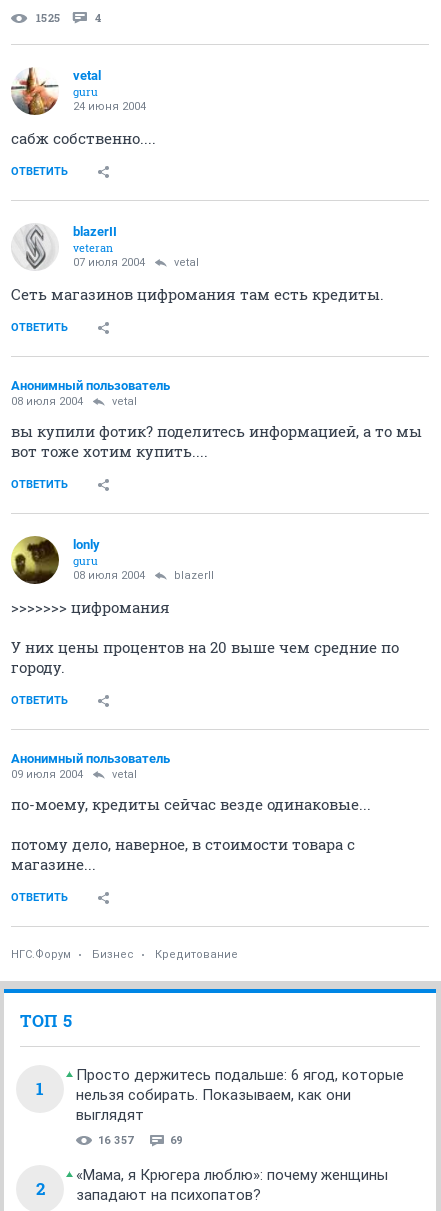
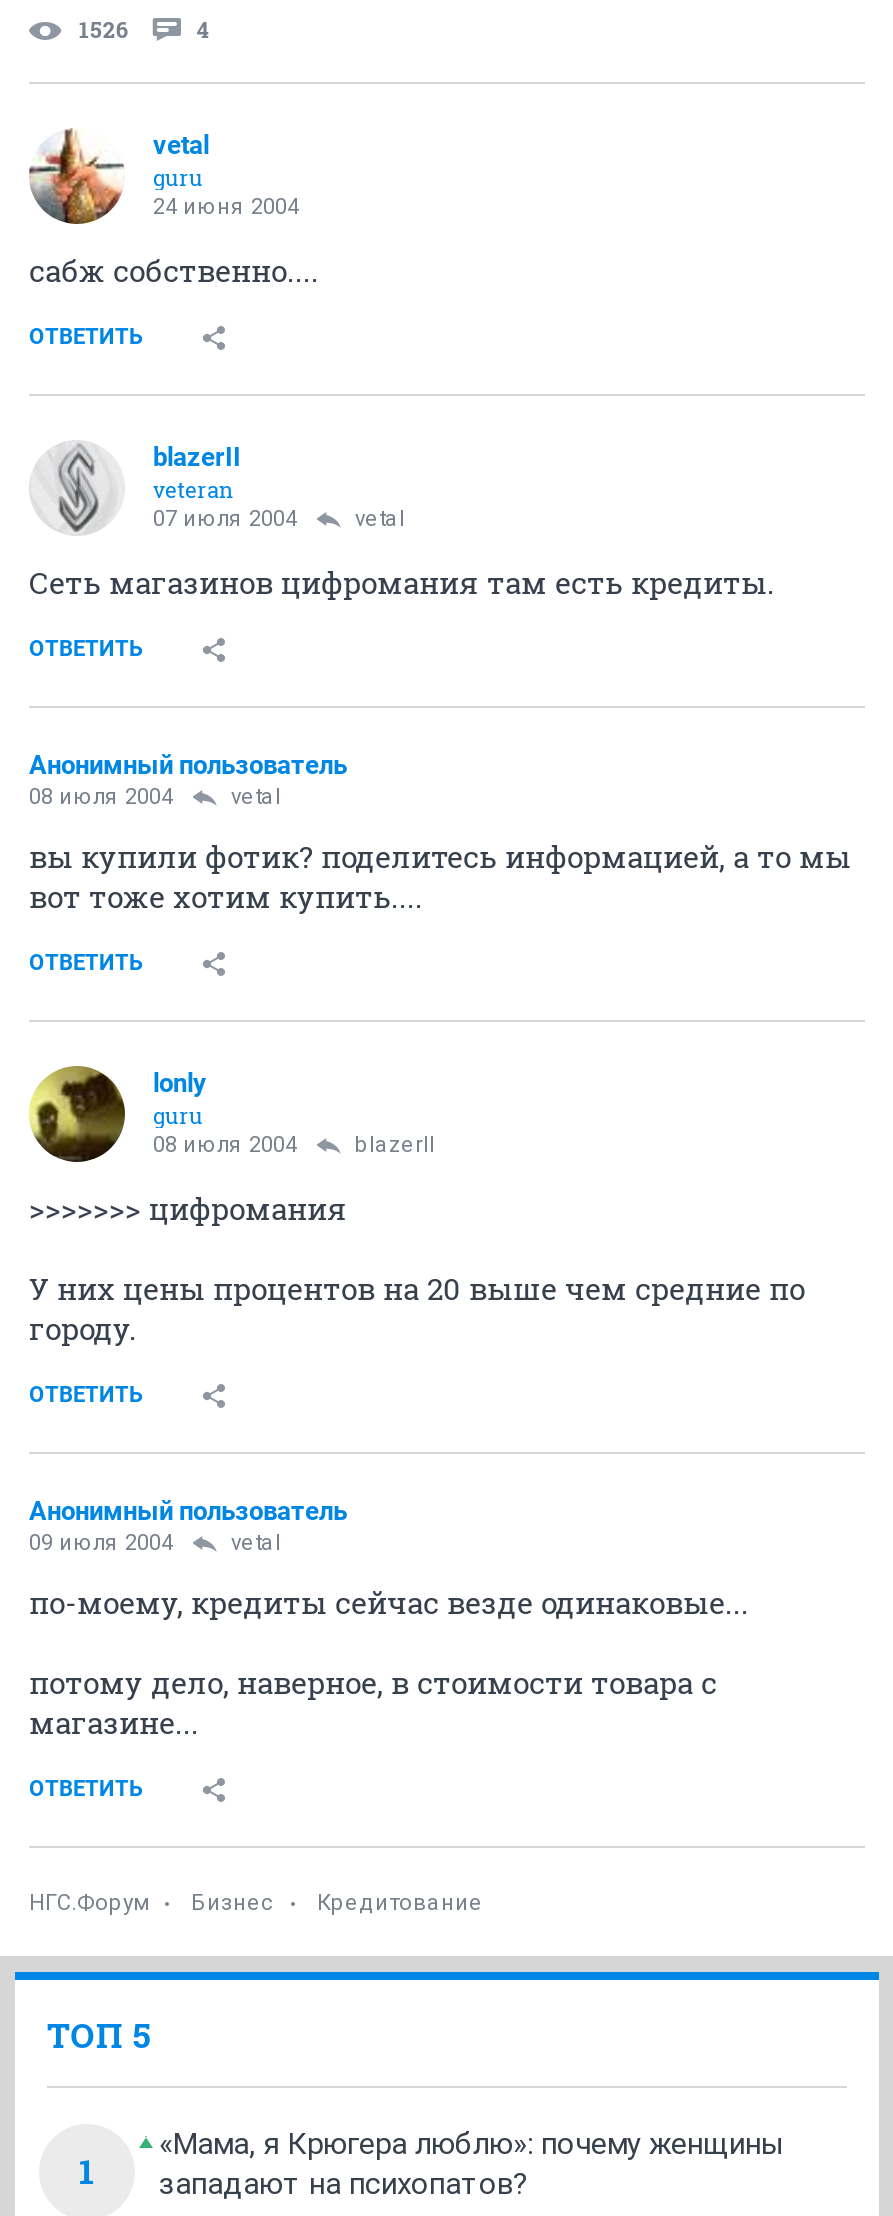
- 1525
+ 1526

- Просто держитесь подальше: 6 ягод, которые
- нельзя собирать. Показываем, как они
- выглядят
- 16 357
- 69
- 2
